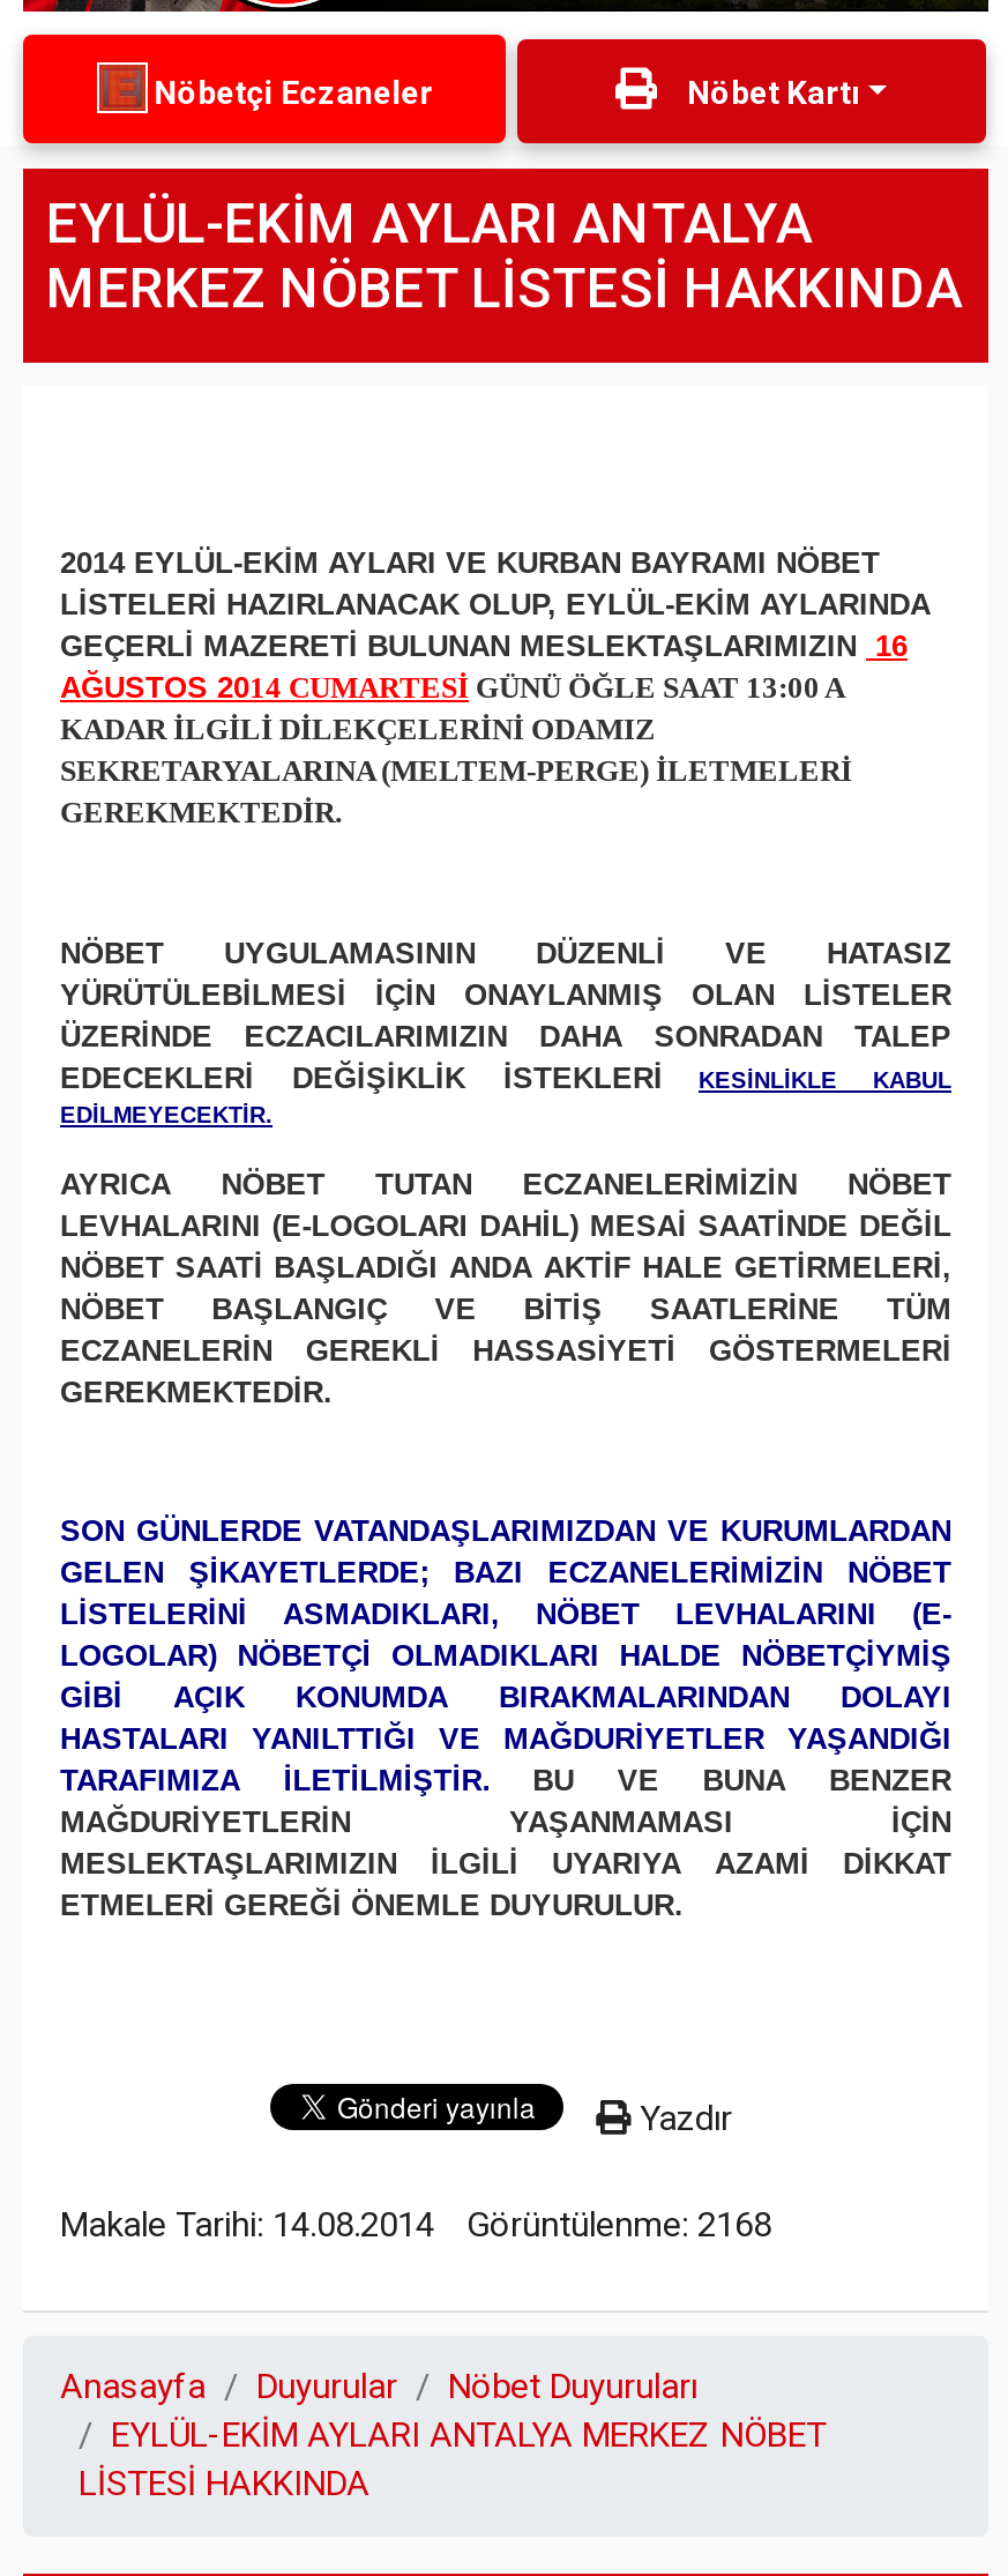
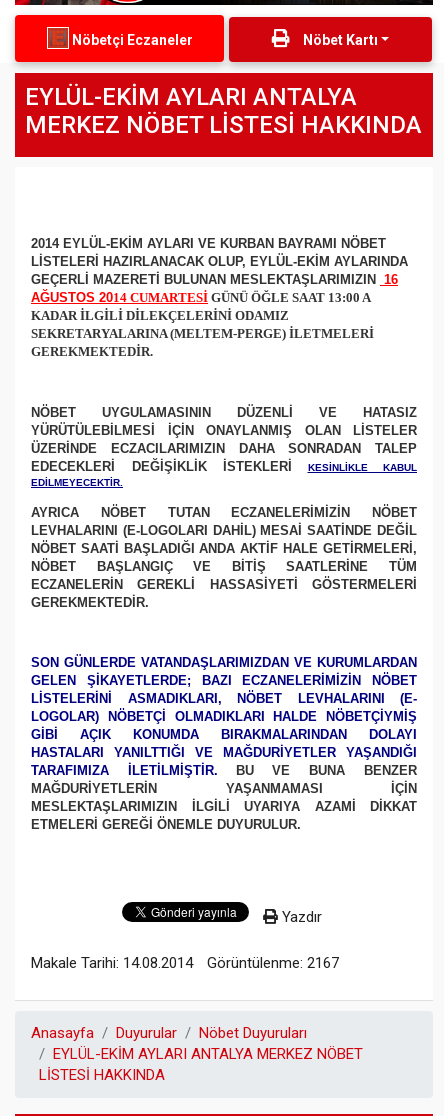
- Görüntülenme: 2168
+ Görüntülenme: 2167
